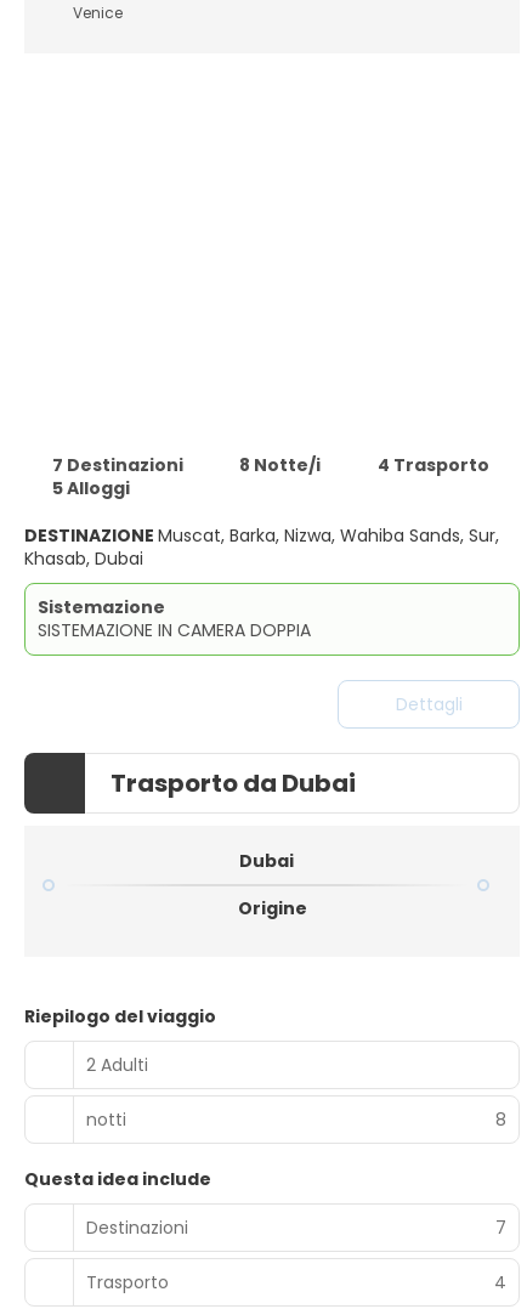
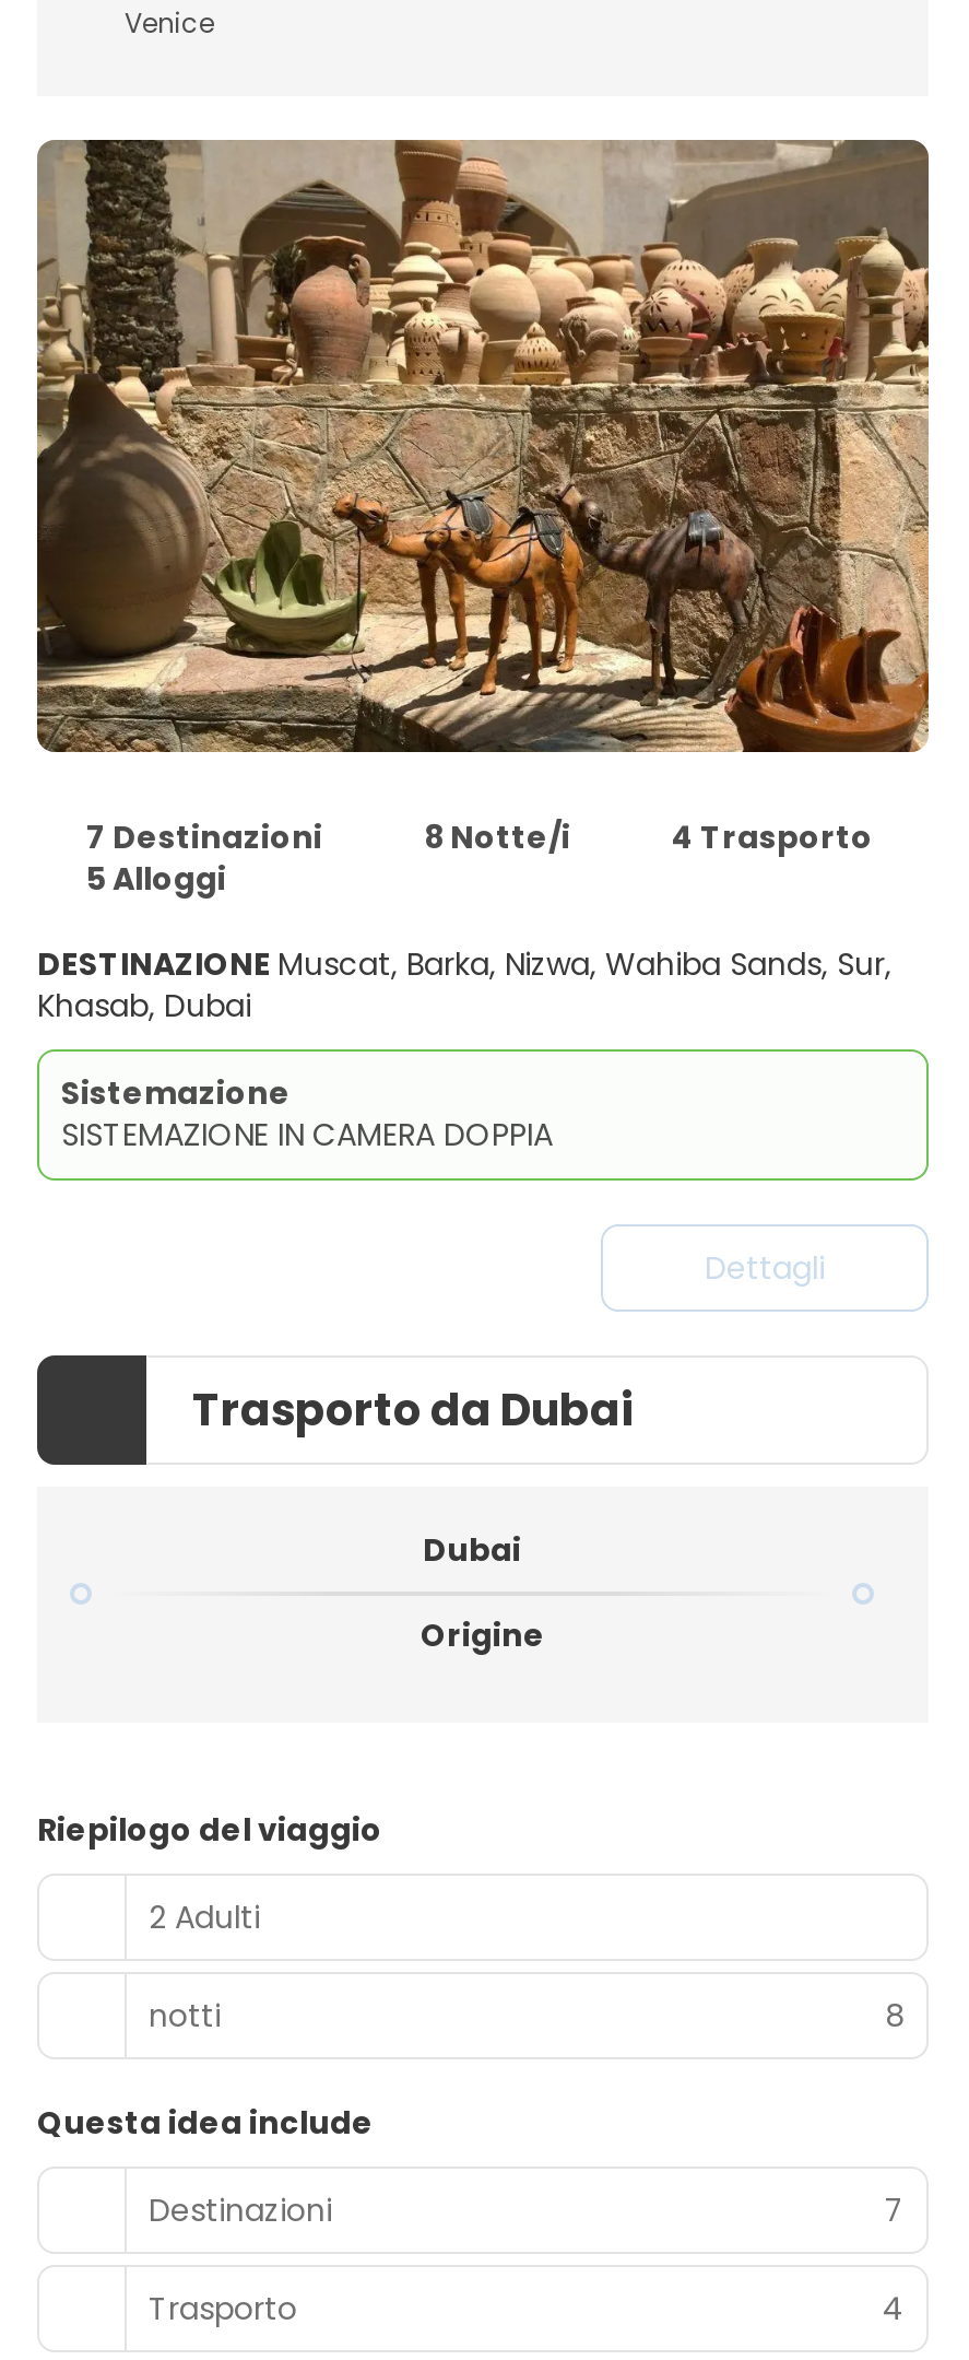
+ [image]
